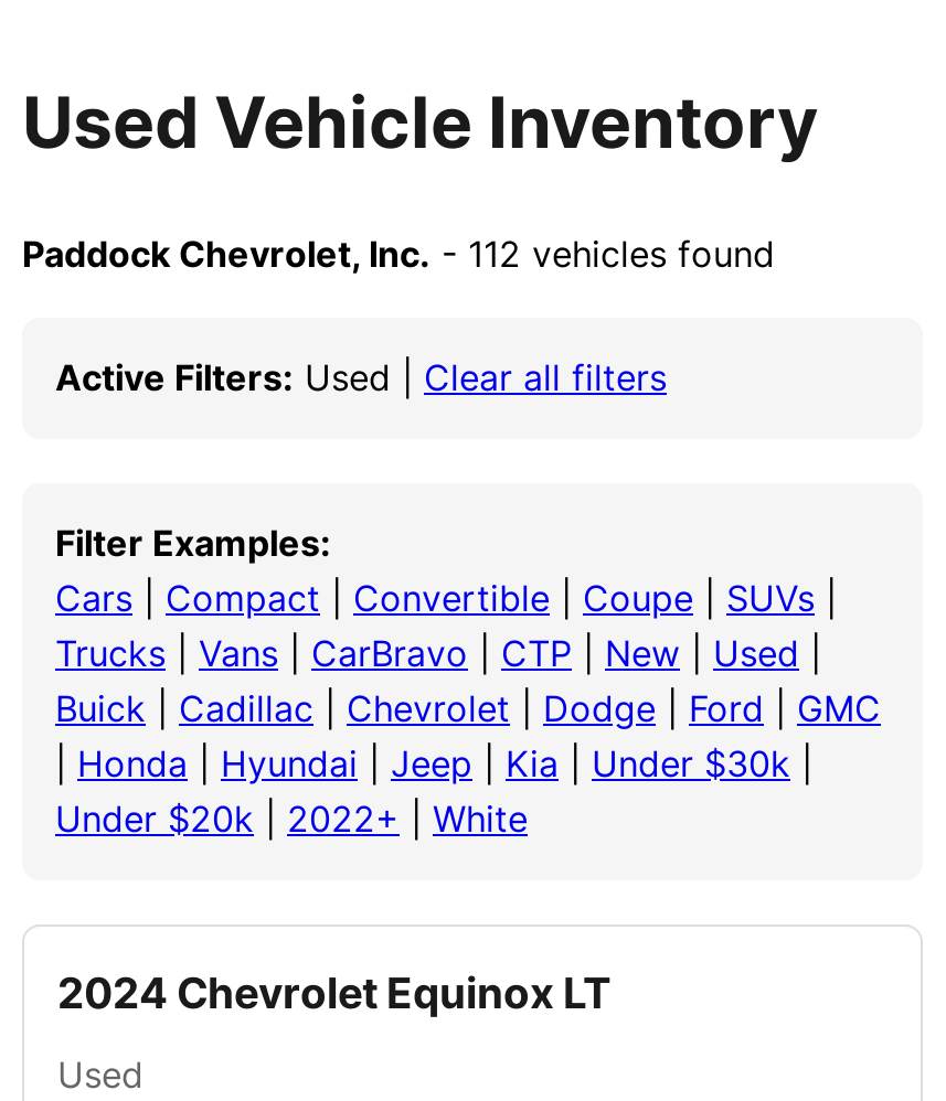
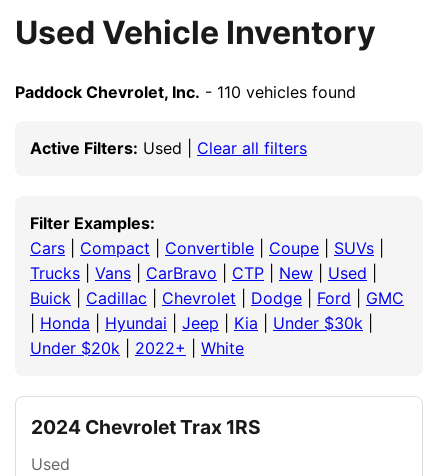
- Paddock Chevrolet, Inc. - 112 vehicles found
+ Paddock Chevrolet, Inc. - 110 vehicles found

- 2024 Chevrolet Equinox LT
+ 2024 Chevrolet Trax 1RS
